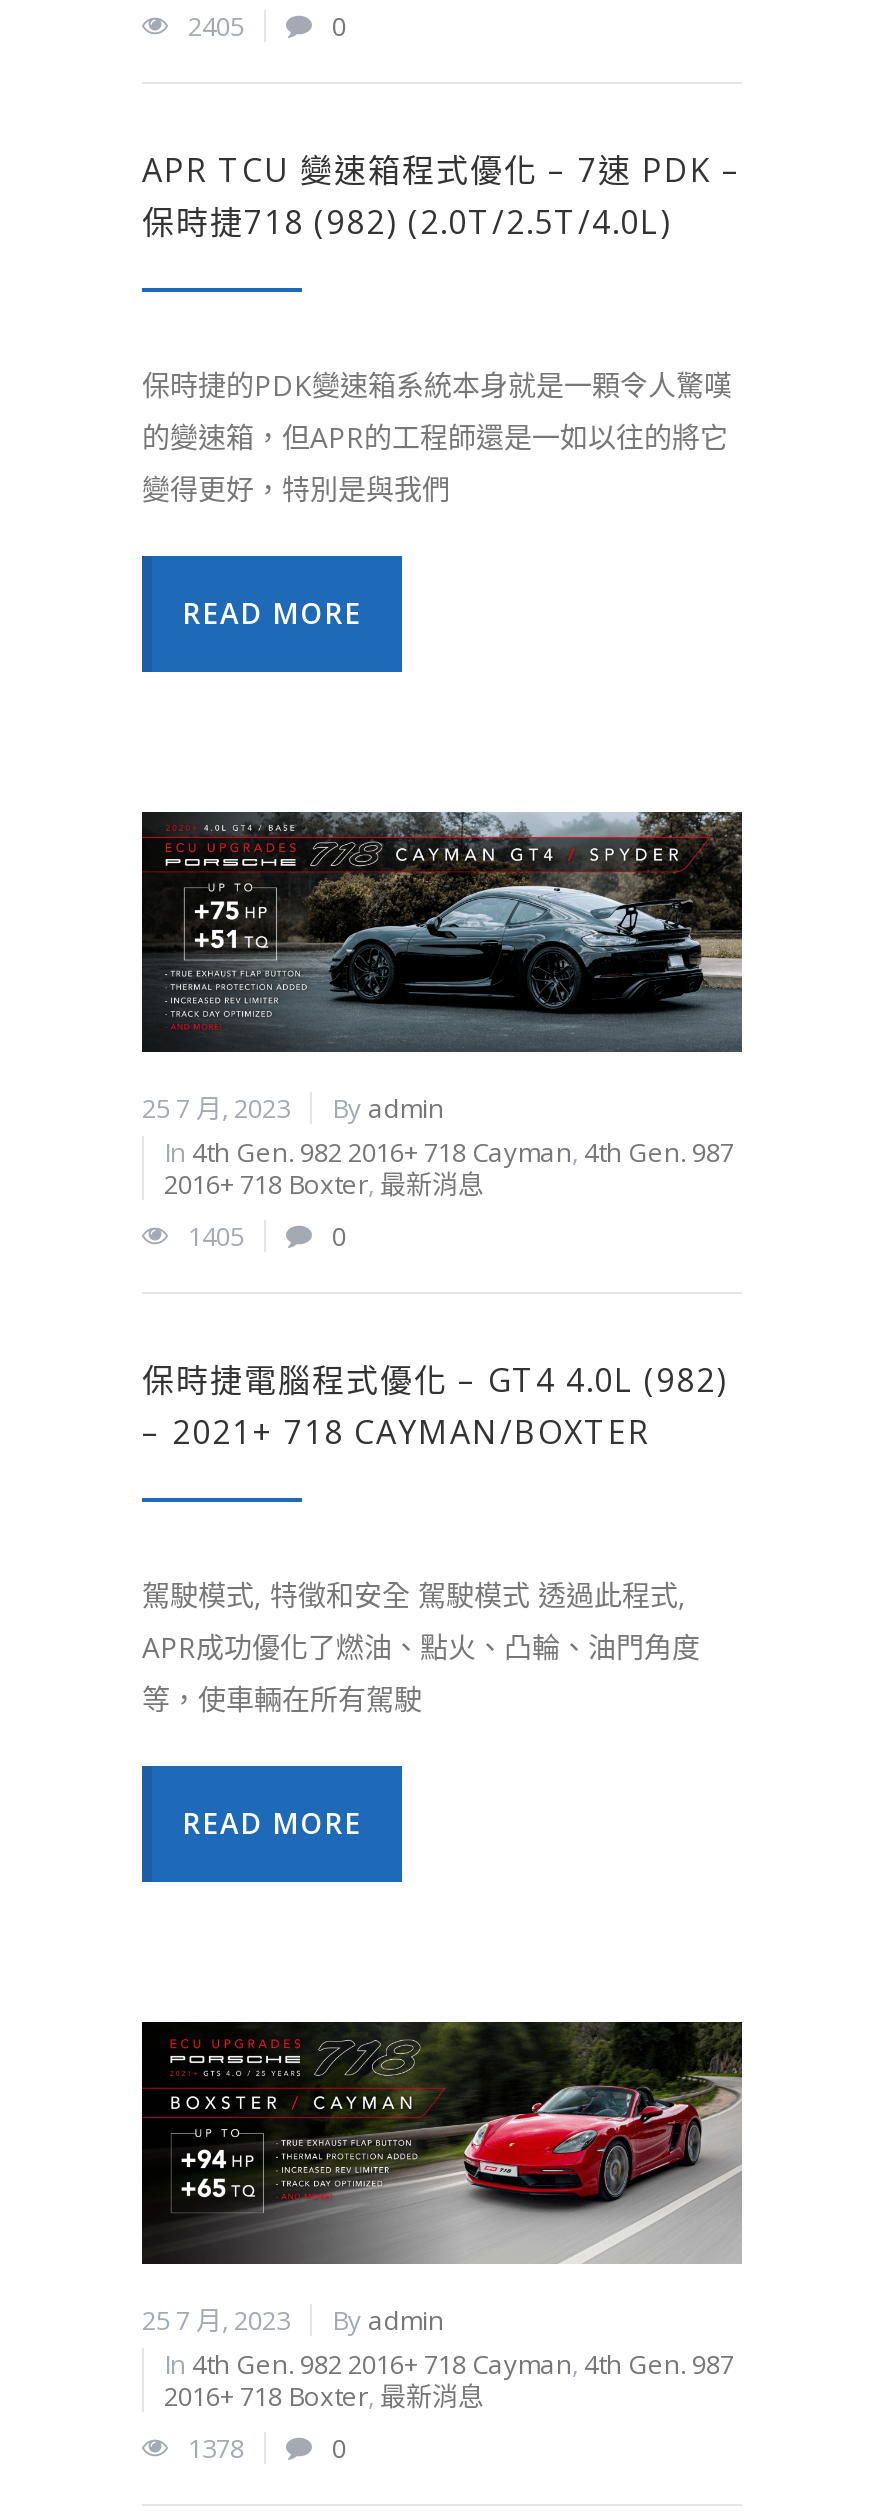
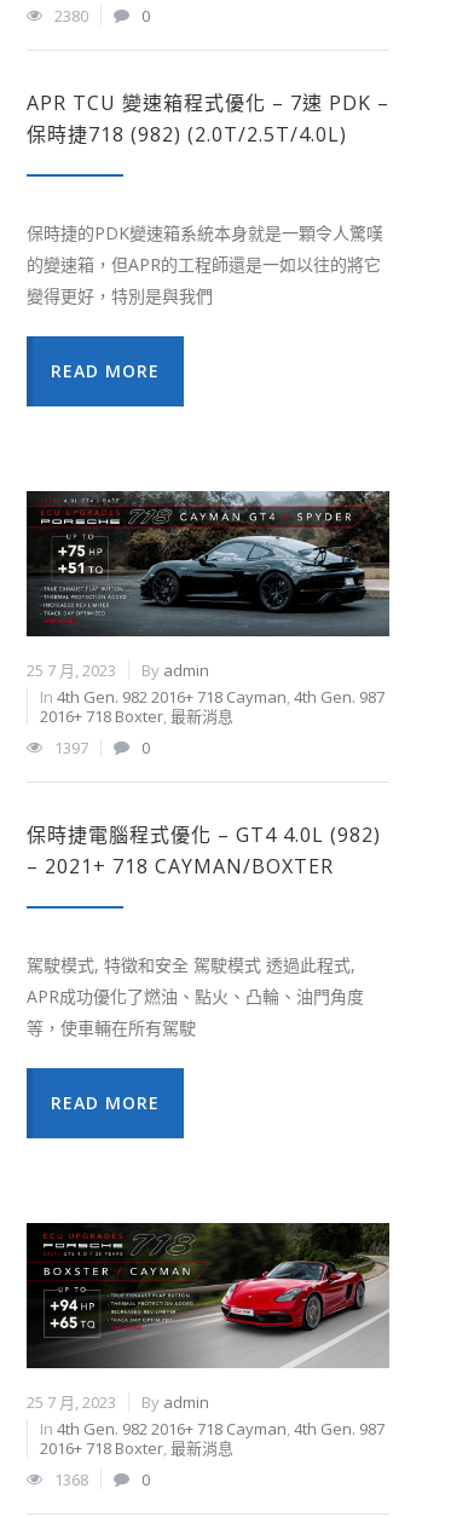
- 2405
+ 2380

- 1405
+ 1397

- 1378
+ 1368
